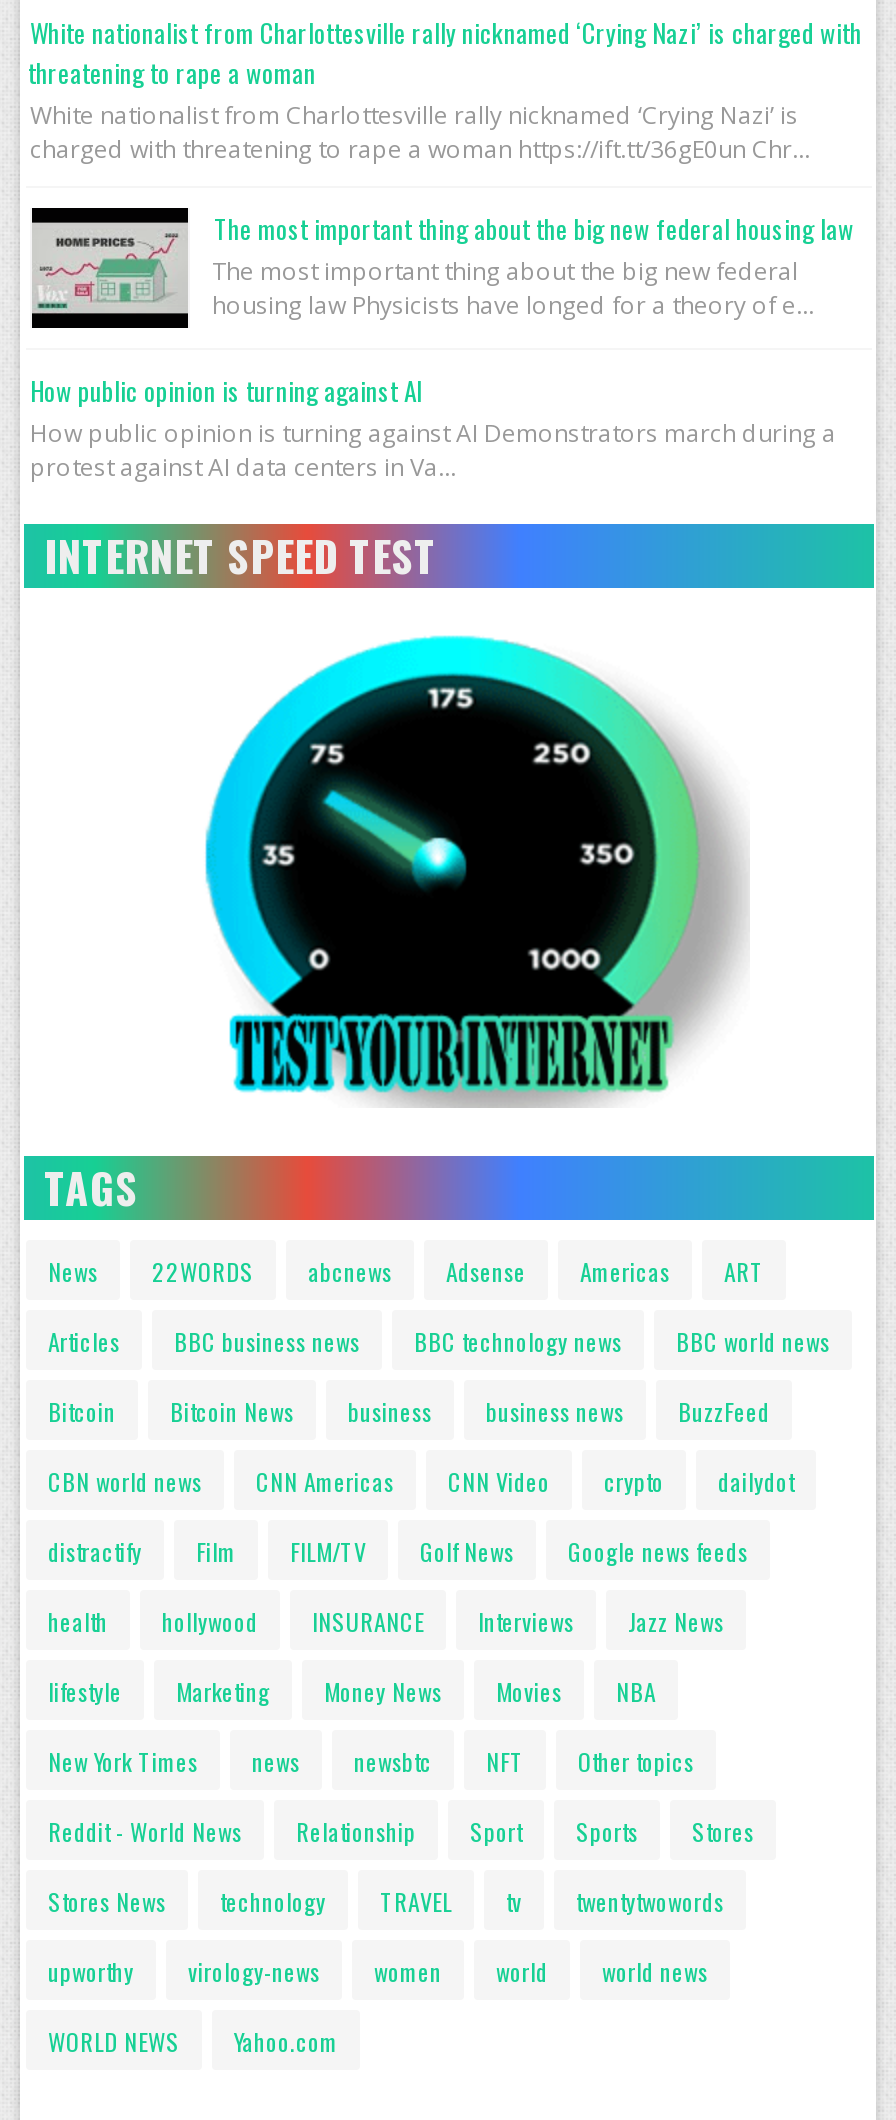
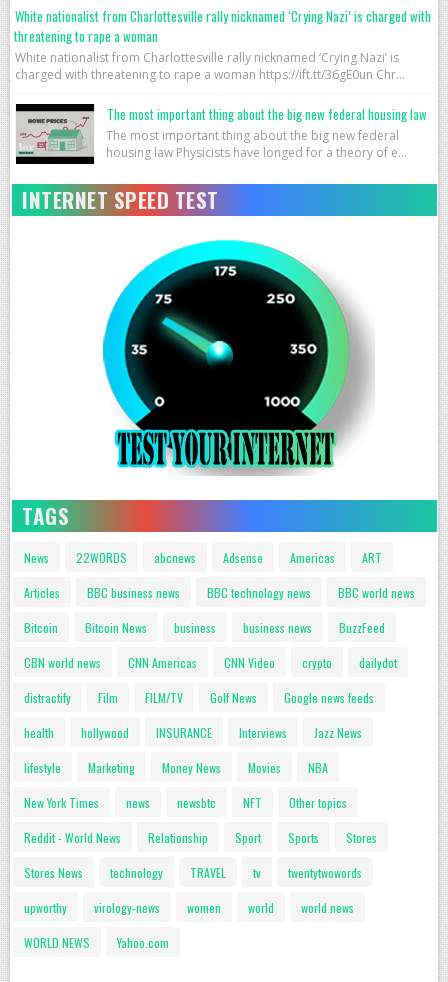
- How public opinion is turning against AI
- How public opinion is turning against AI Demonstrators march during a
- protest against AI data centers in Va...
